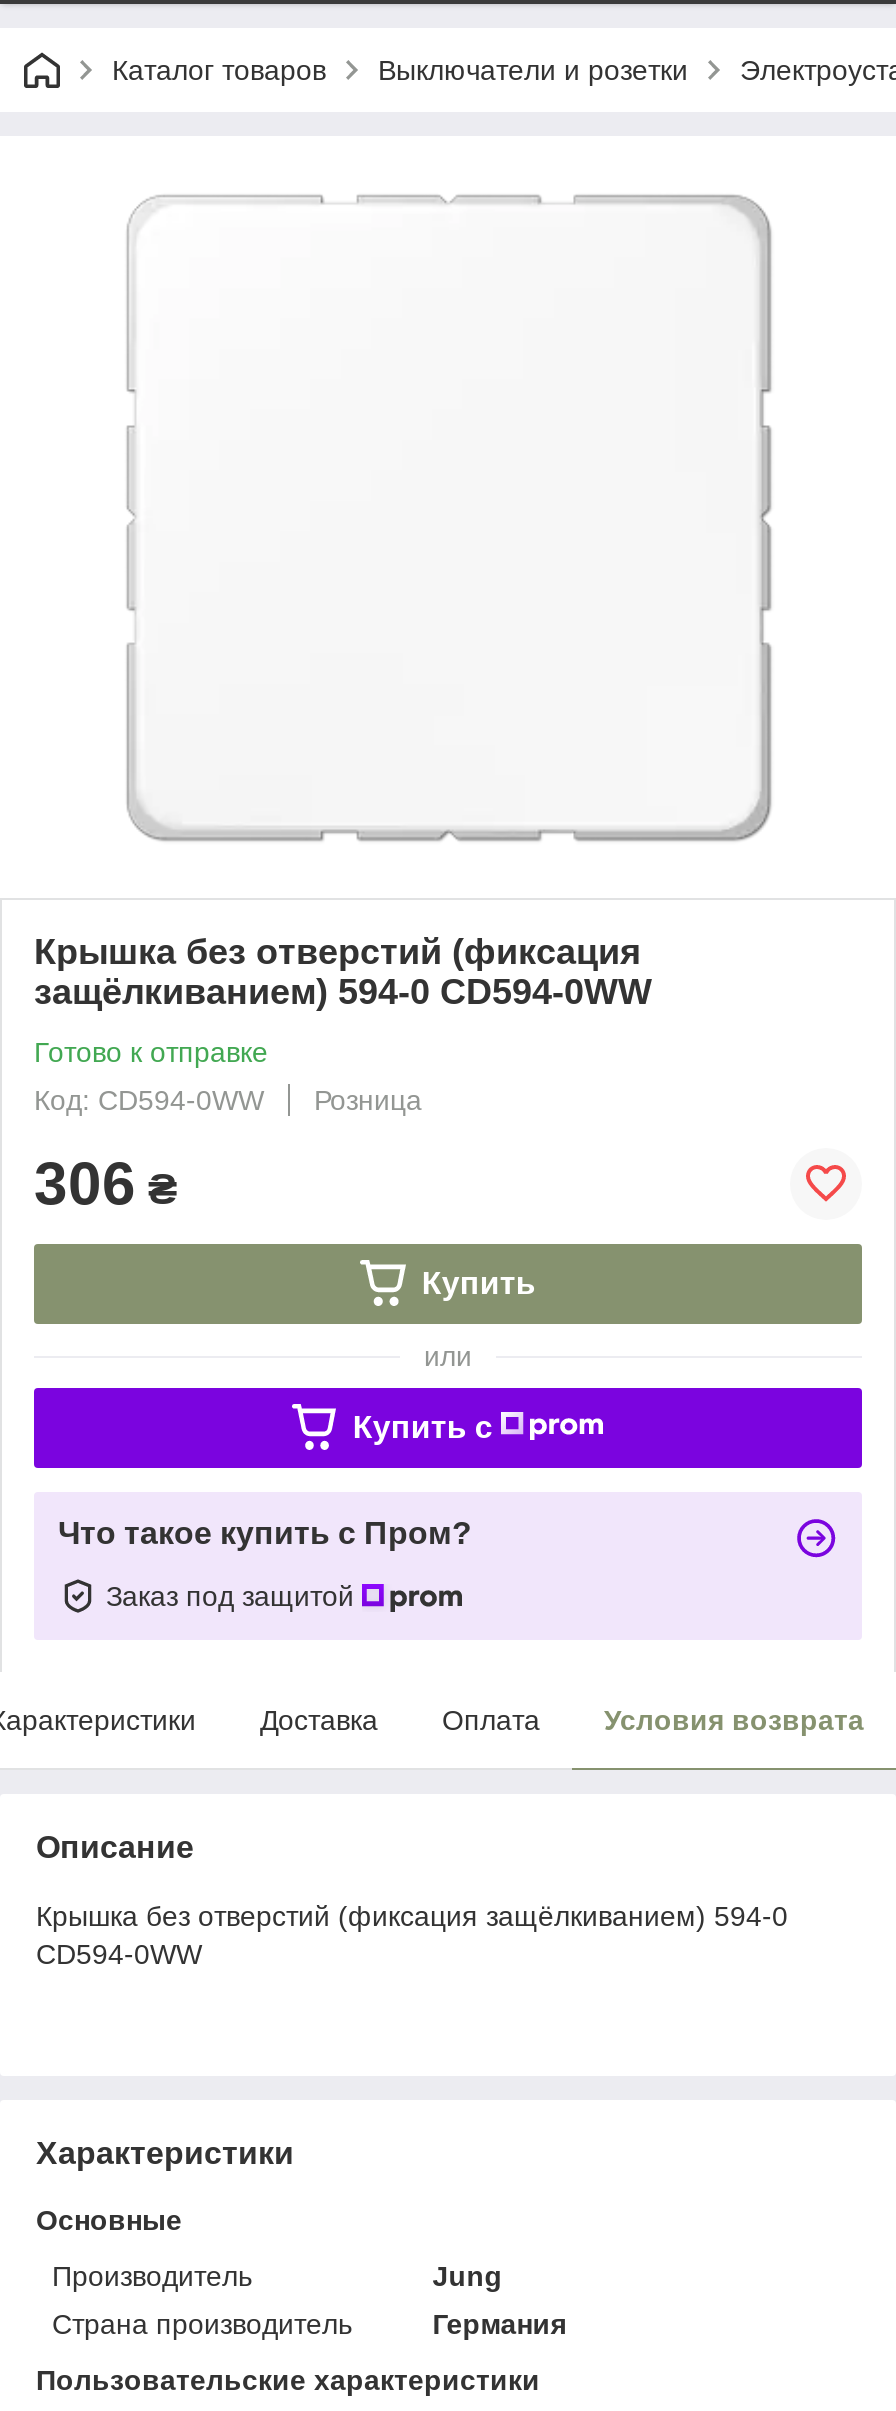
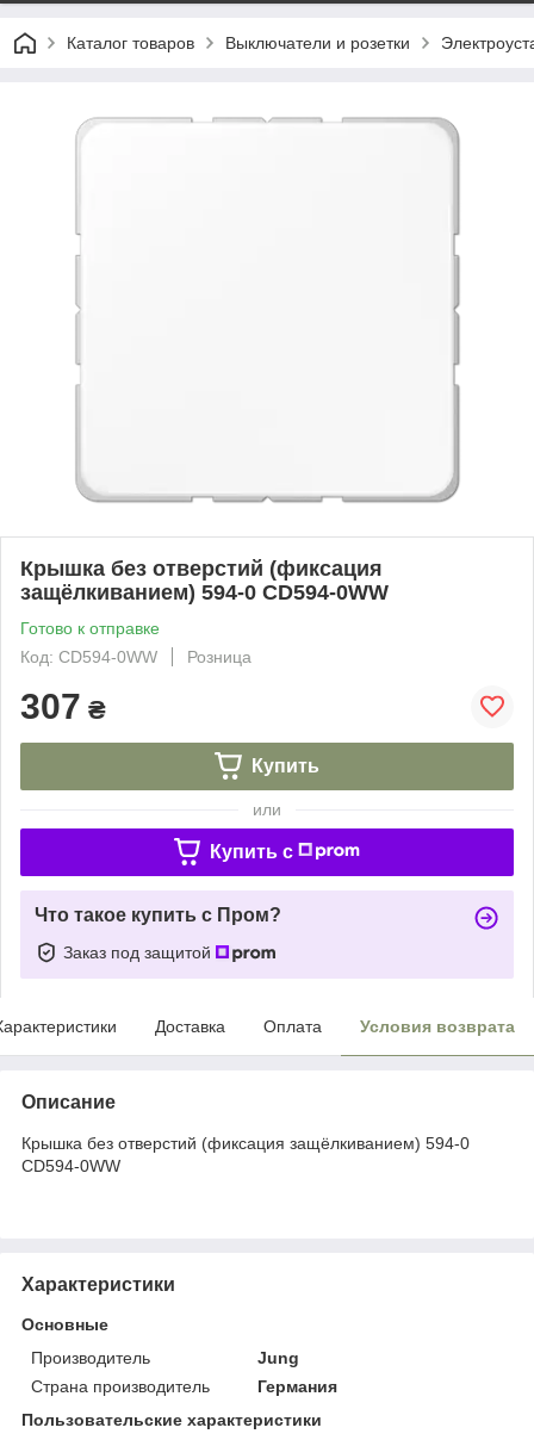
- 306 ₴
+ 307 ₴
